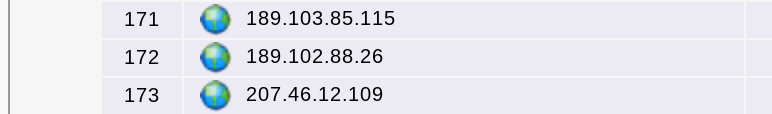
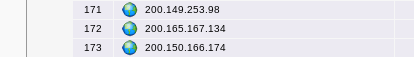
- 189.103.85.115
+ 200.149.253.98

- 189.102.88.26
+ 200.165.167.134

- 207.46.12.109
+ 200.150.166.174
